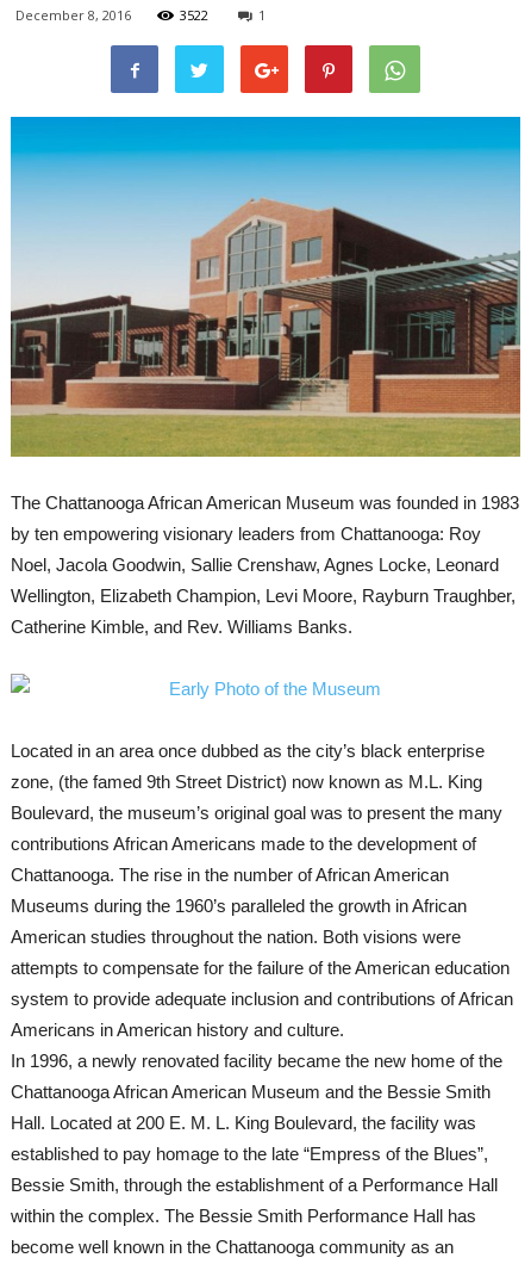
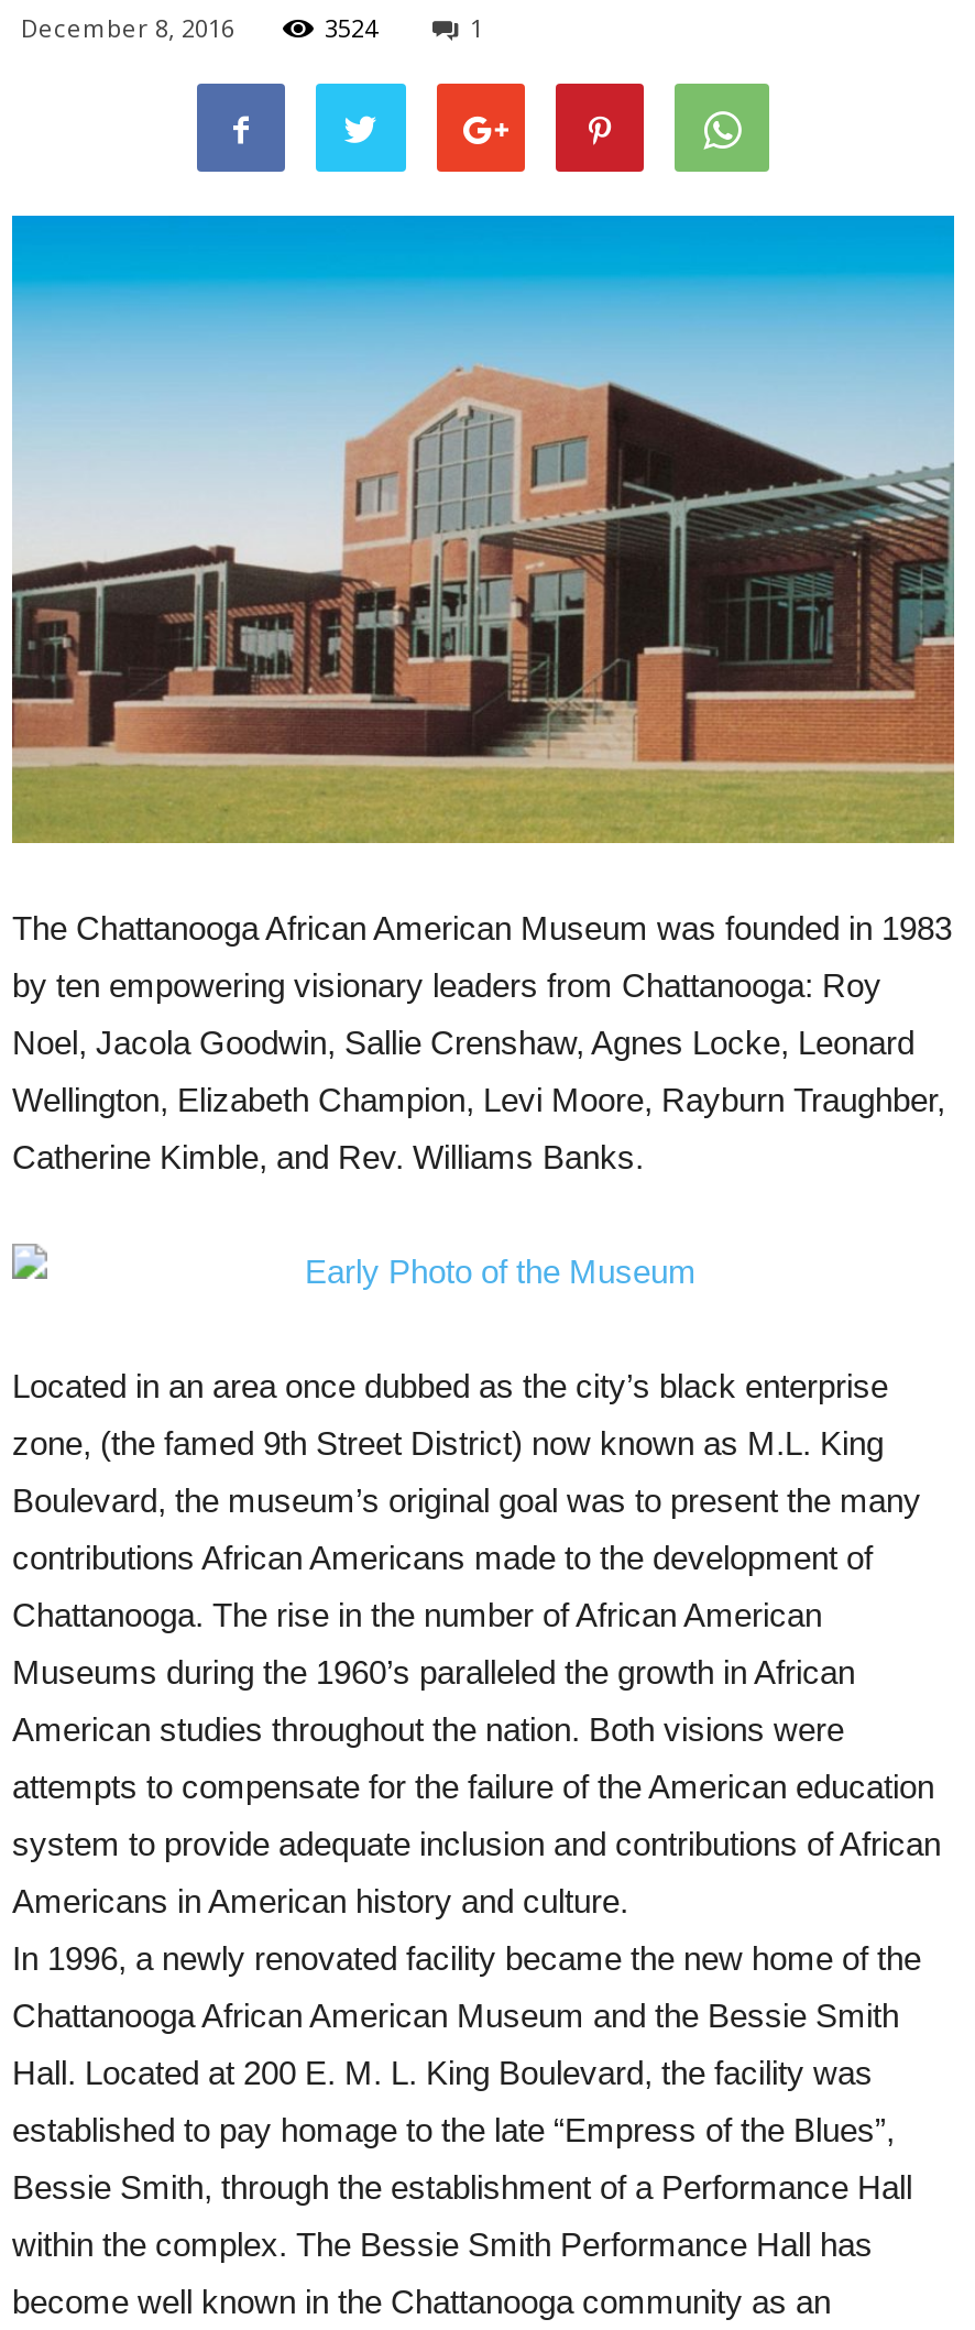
- 3522
+ 3524
